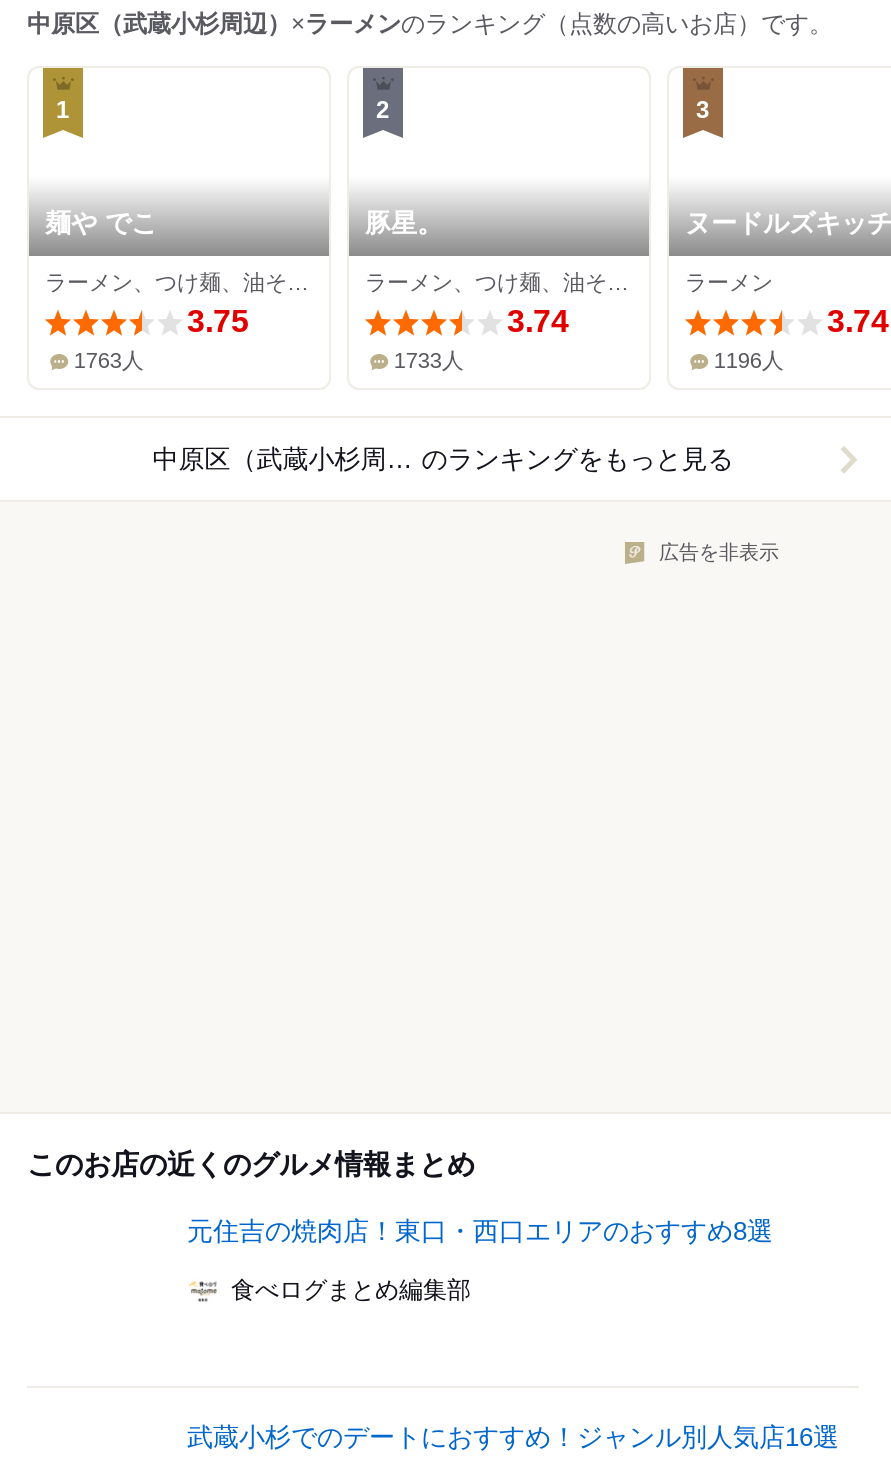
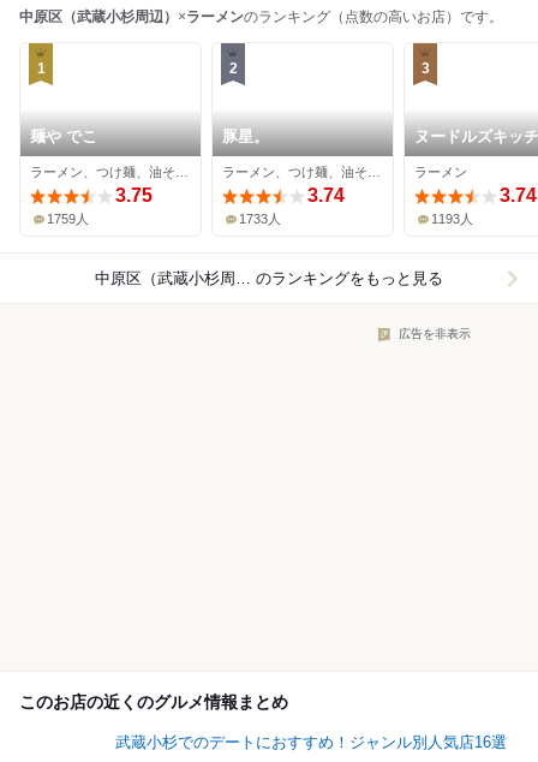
- 1763人
+ 1759人

- 1196人
+ 1193人

- 元住吉の焼肉店！東口・西口エリアのおすすめ8選
- 食べログまとめ編集部
